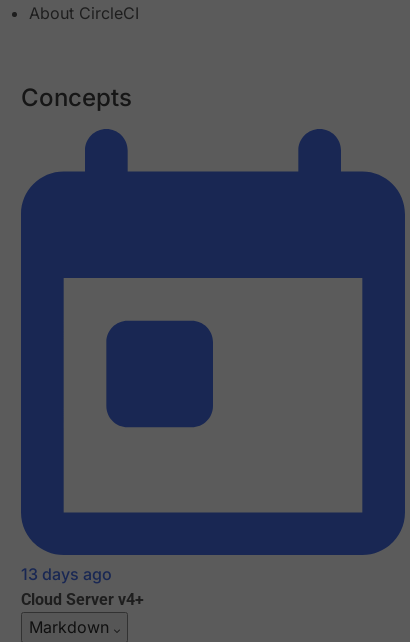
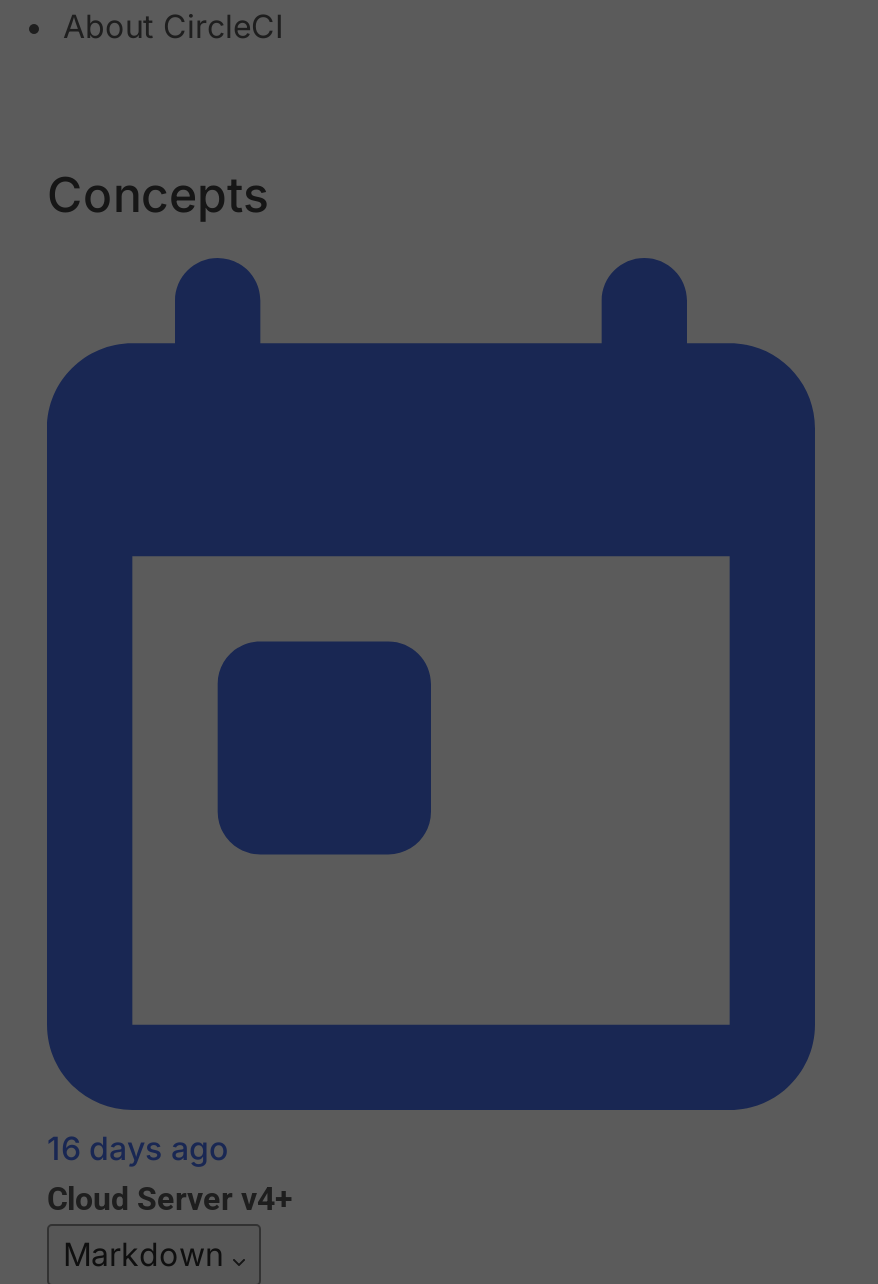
- 13 days ago
+ 16 days ago
